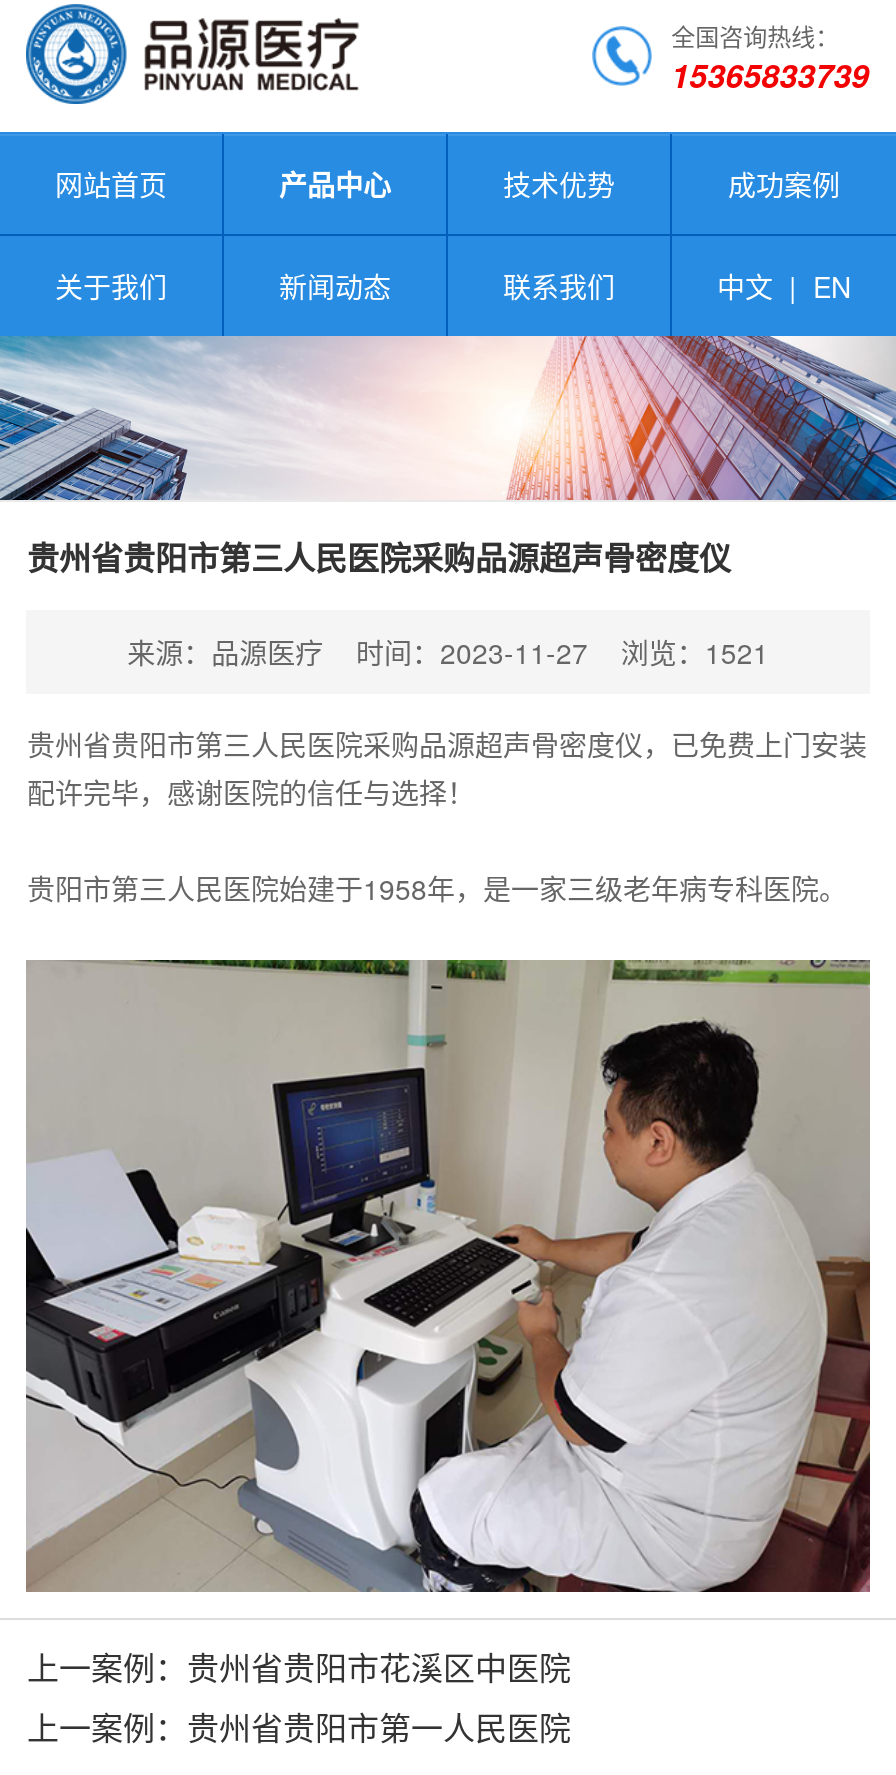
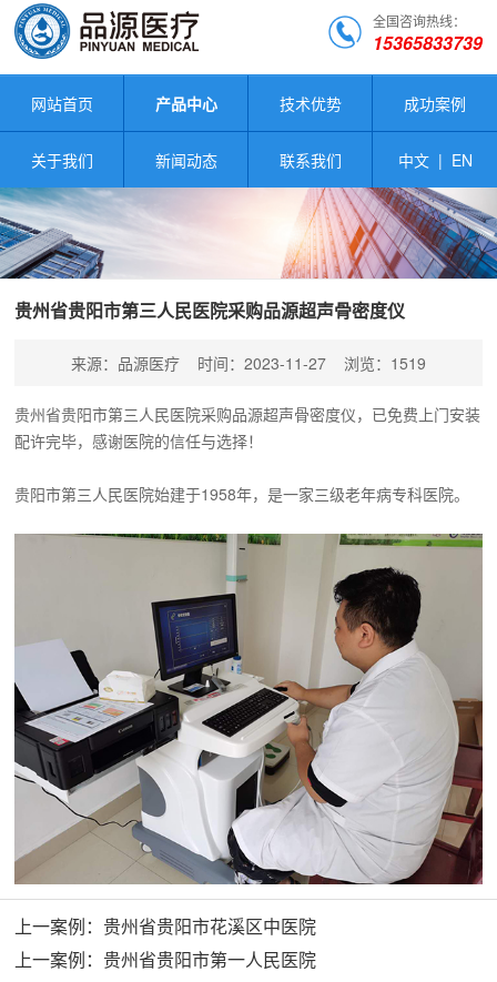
- 来源：品源医疗 时间：2023-11-27 浏览：1521
+ 来源：品源医疗 时间：2023-11-27 浏览：1519
